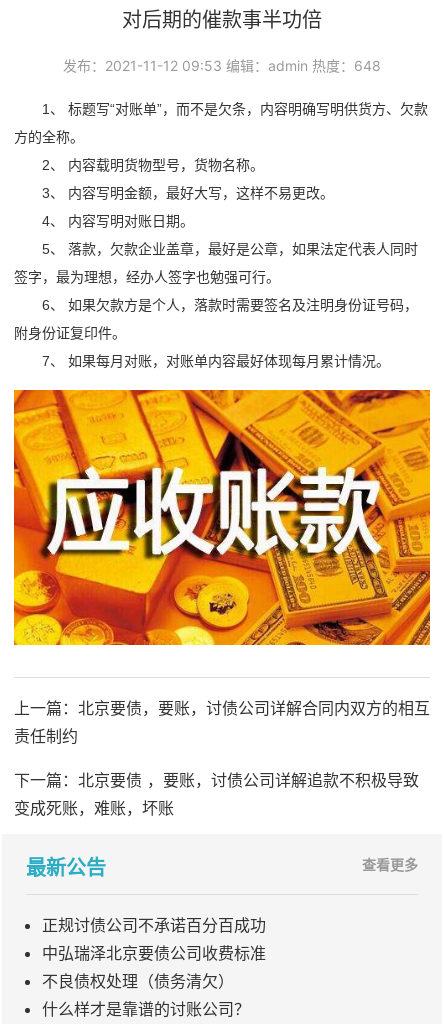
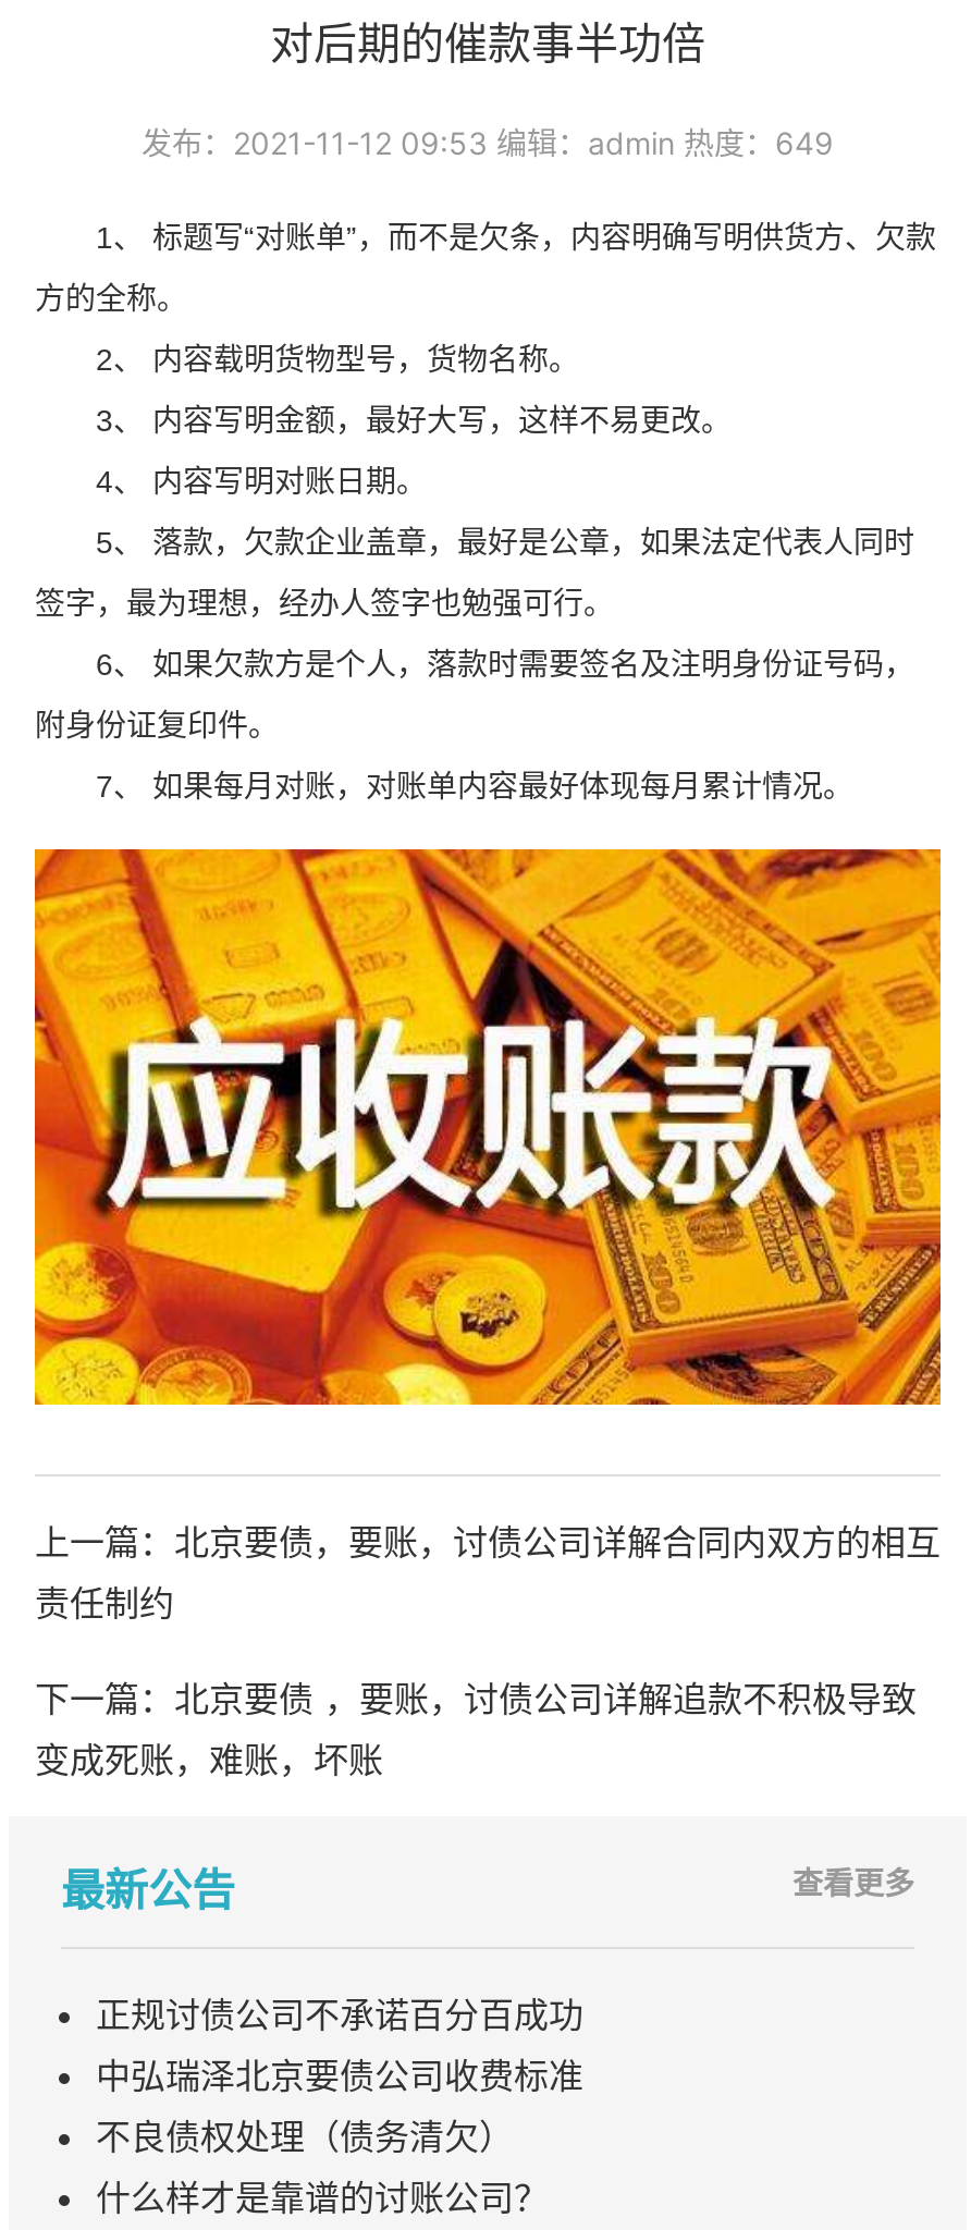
- 发布：2021-11-12 09:53 编辑：admin 热度：648
+ 发布：2021-11-12 09:53 编辑：admin 热度：649
